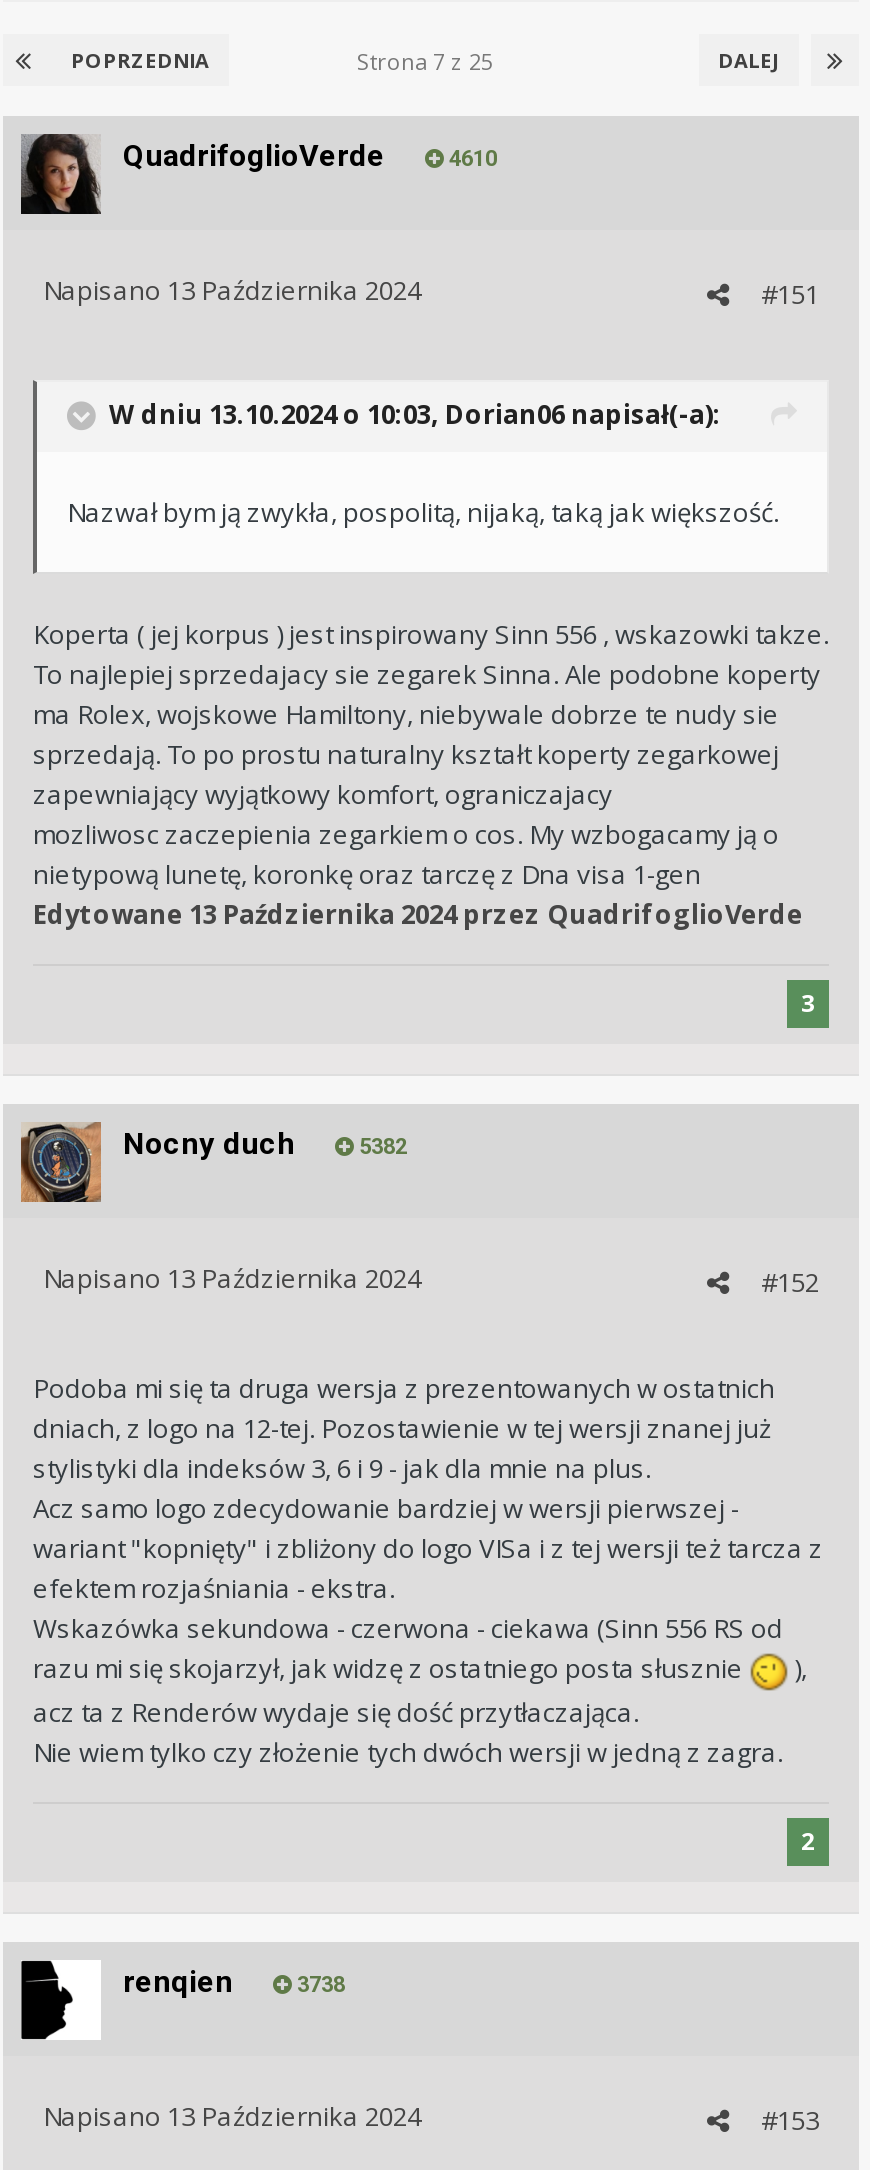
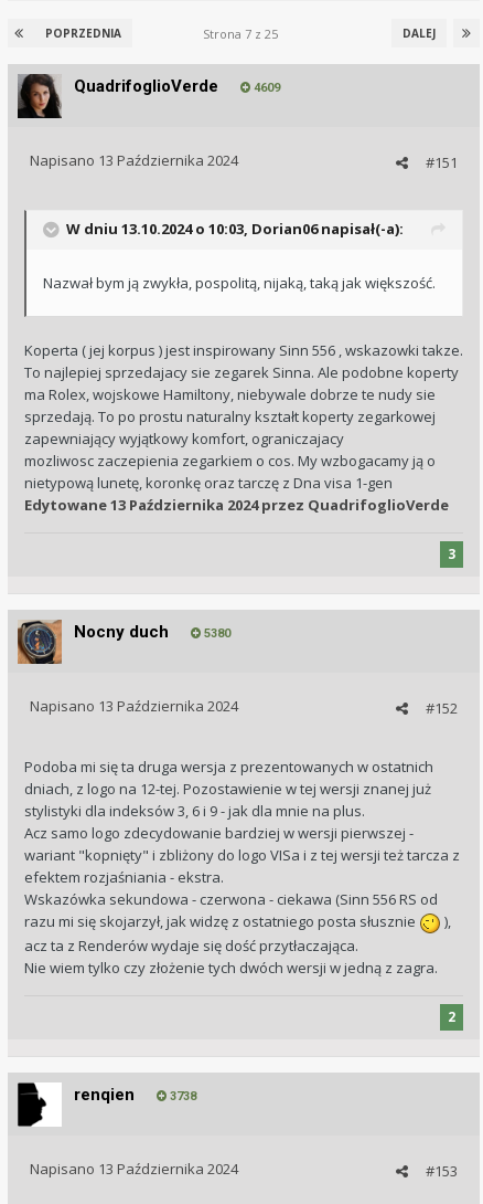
- 4610
+ 4609

- 5382
+ 5380
